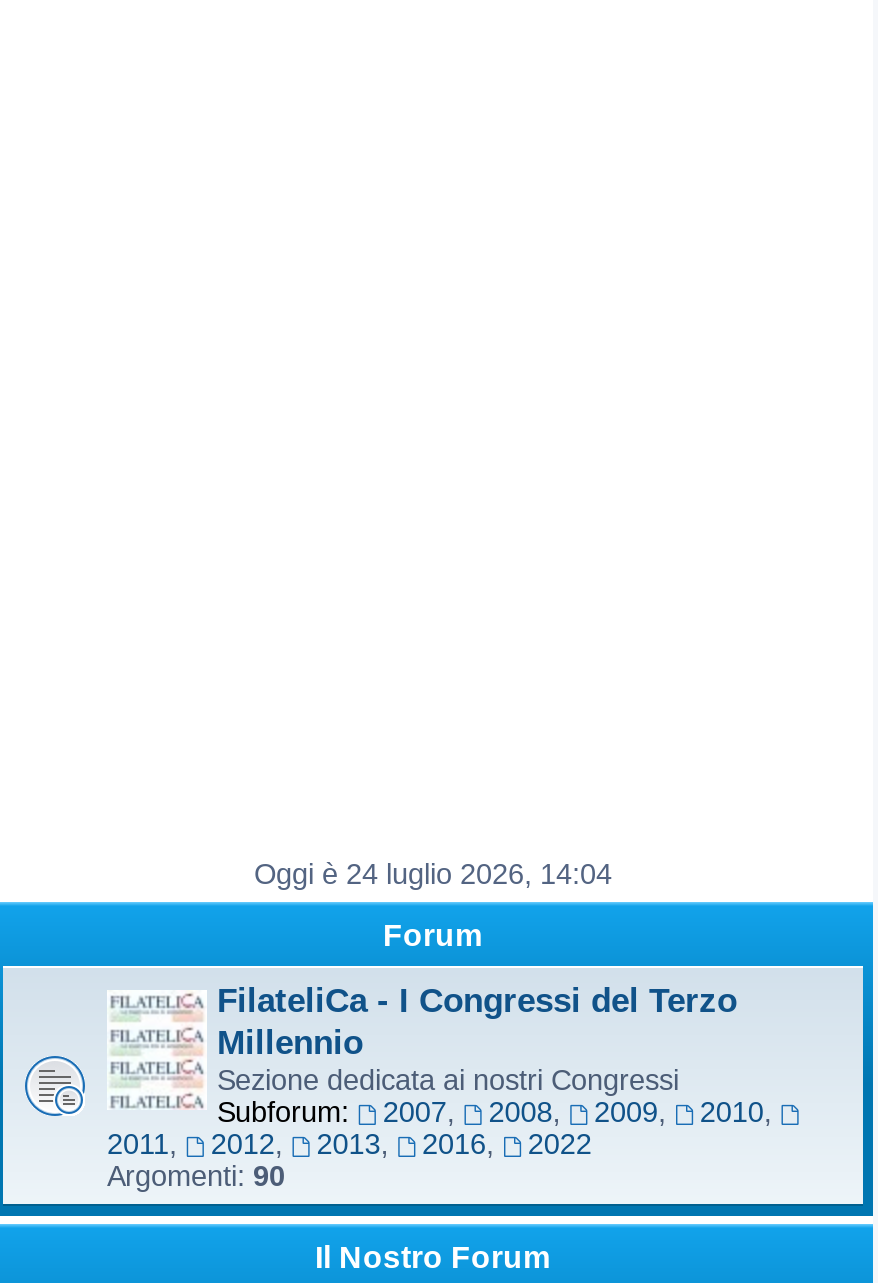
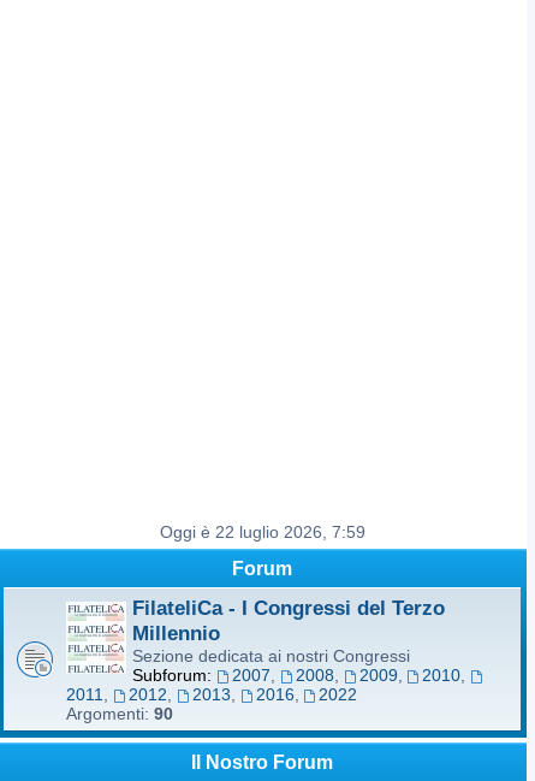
- Oggi è 24 luglio 2026, 14:04
+ Oggi è 22 luglio 2026, 7:59
